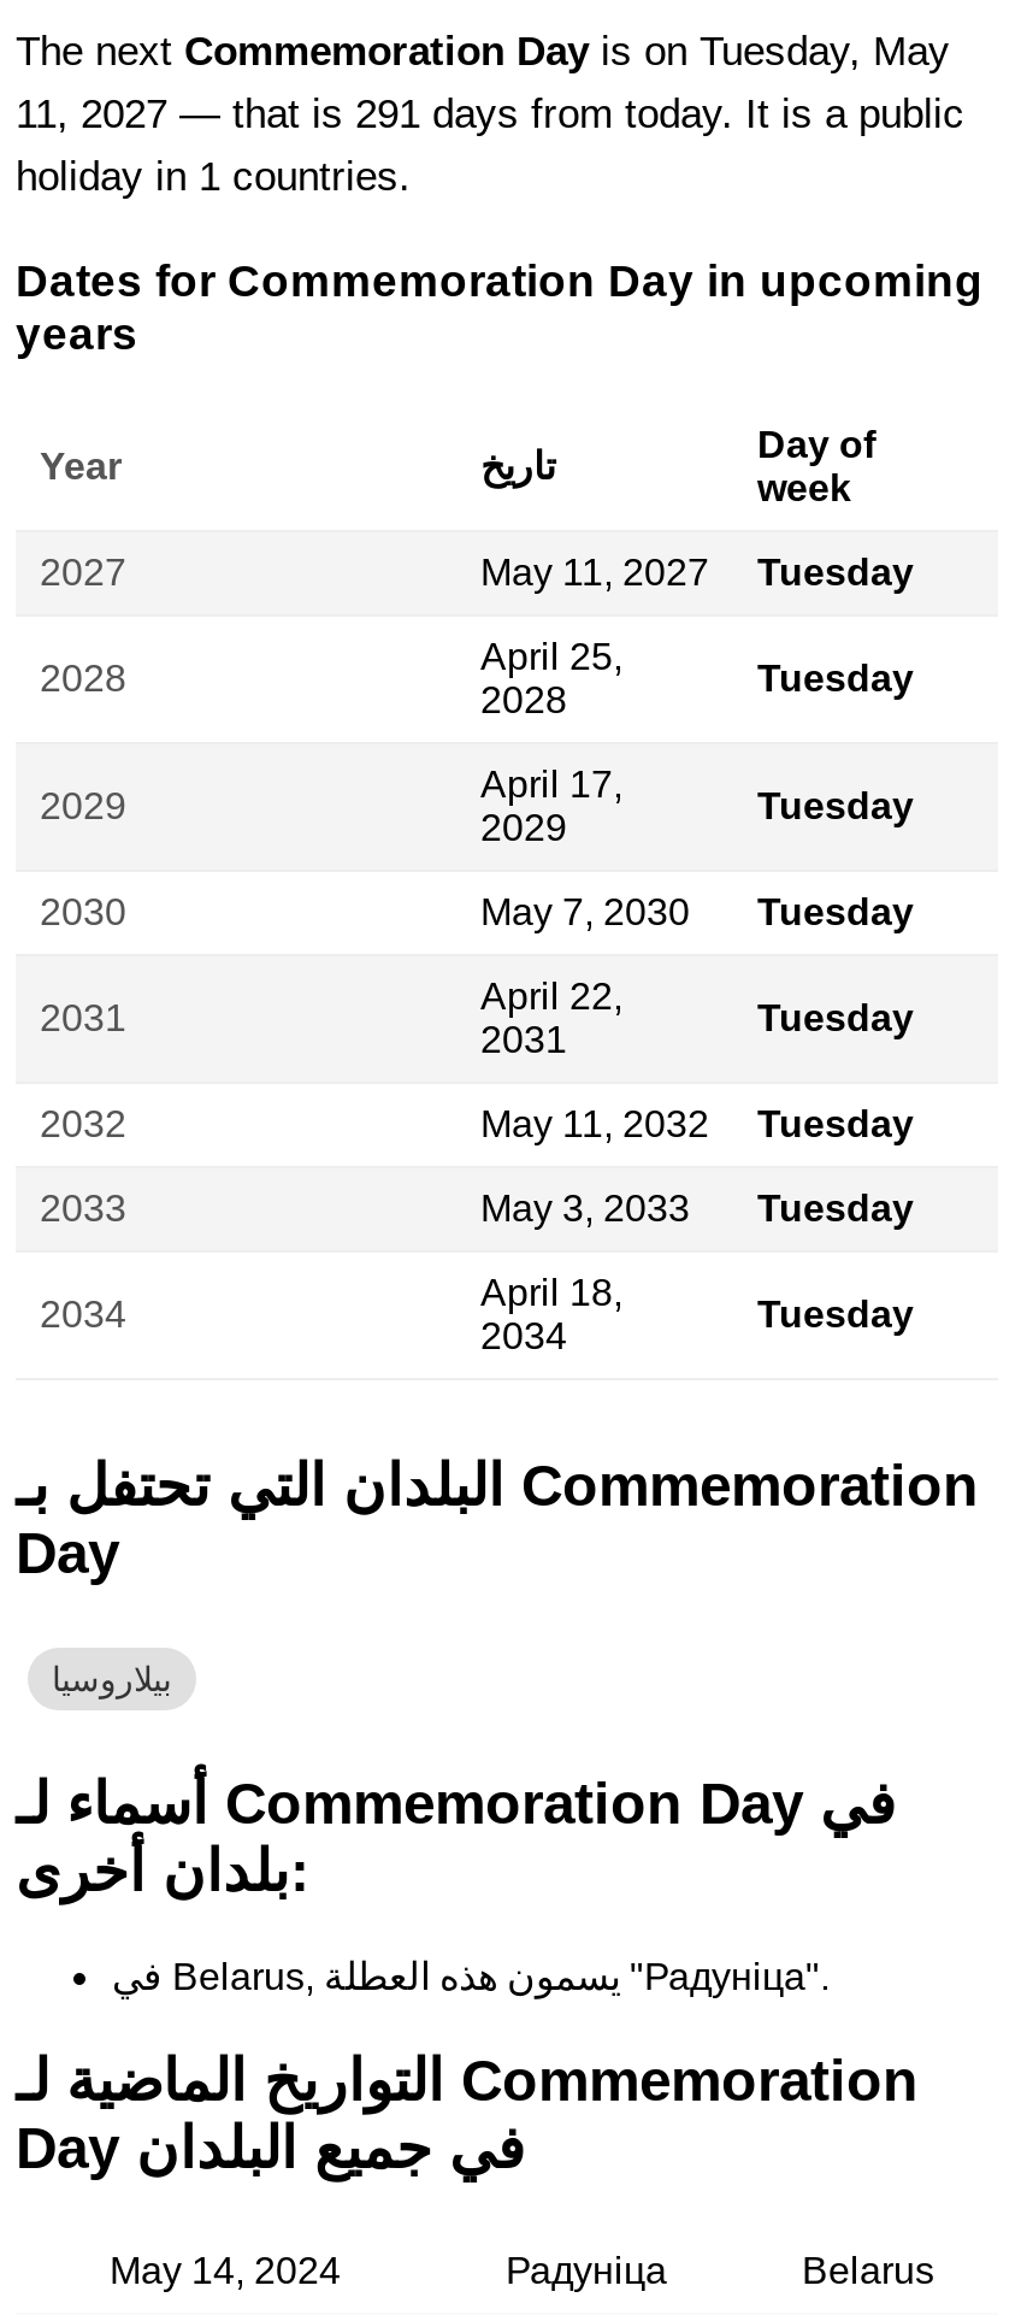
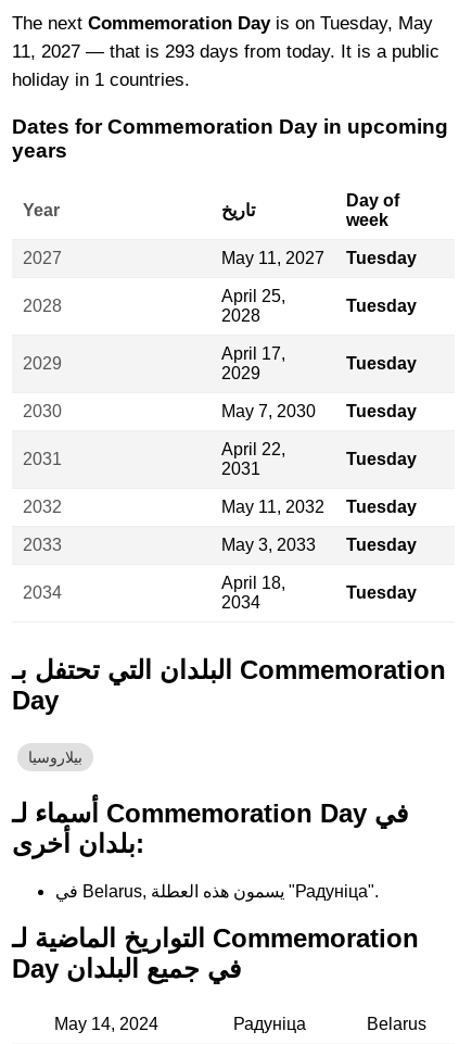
- 11, 2027 — that is 291 days from today. It is a public
+ 11, 2027 — that is 293 days from today. It is a public
